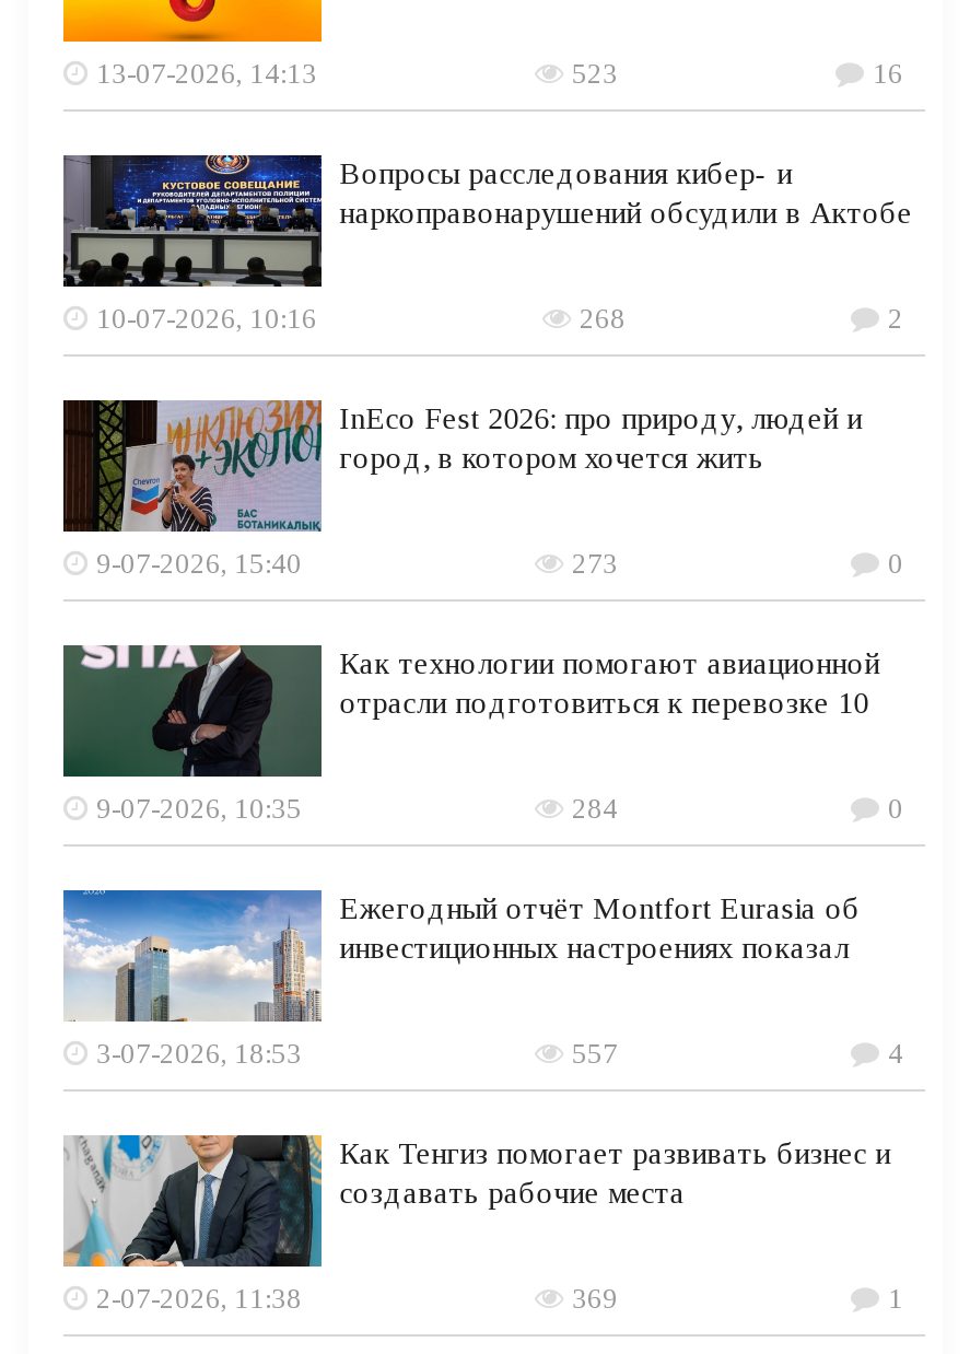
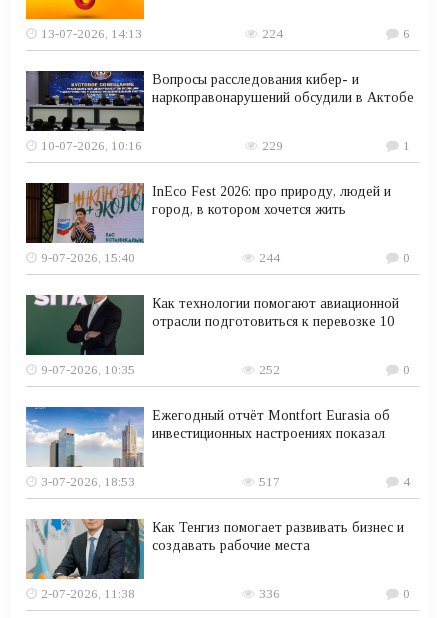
- 523
+ 224

- 16
+ 6

- 268
+ 229

- 2
+ 1

- 273
+ 244

- 284
+ 252

- 557
+ 517

- 369
+ 336

- 1
+ 0
